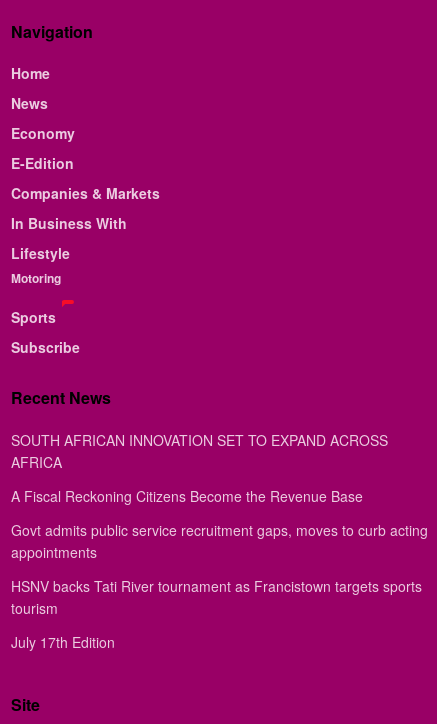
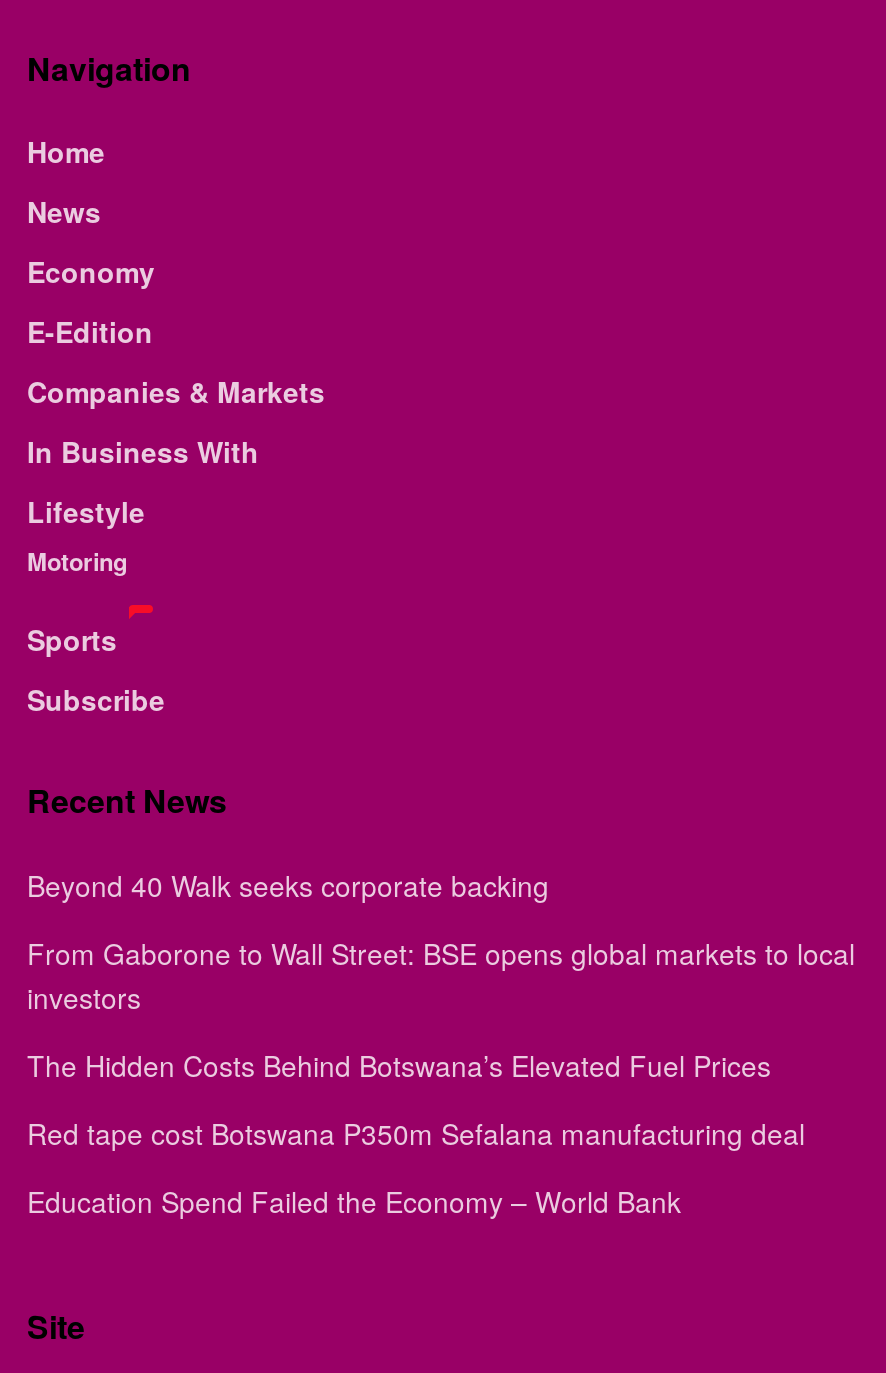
- SOUTH AFRICAN INNOVATION SET TO EXPAND ACROSS
- AFRICA
+ Beyond 40 Walk seeks corporate backing

- A Fiscal Reckoning Citizens Become the Revenue Base
+ From Gaborone to Wall Street: BSE opens global markets to local
+ investors

- Govt admits public service recruitment gaps, moves to curb acting
- appointments
+ The Hidden Costs Behind Botswana’s Elevated Fuel Prices

- HSNV backs Tati River tournament as Francistown targets sports
- tourism
+ Red tape cost Botswana P350m Sefalana manufacturing deal

- July 17th Edition
+ Education Spend Failed the Economy – World Bank
